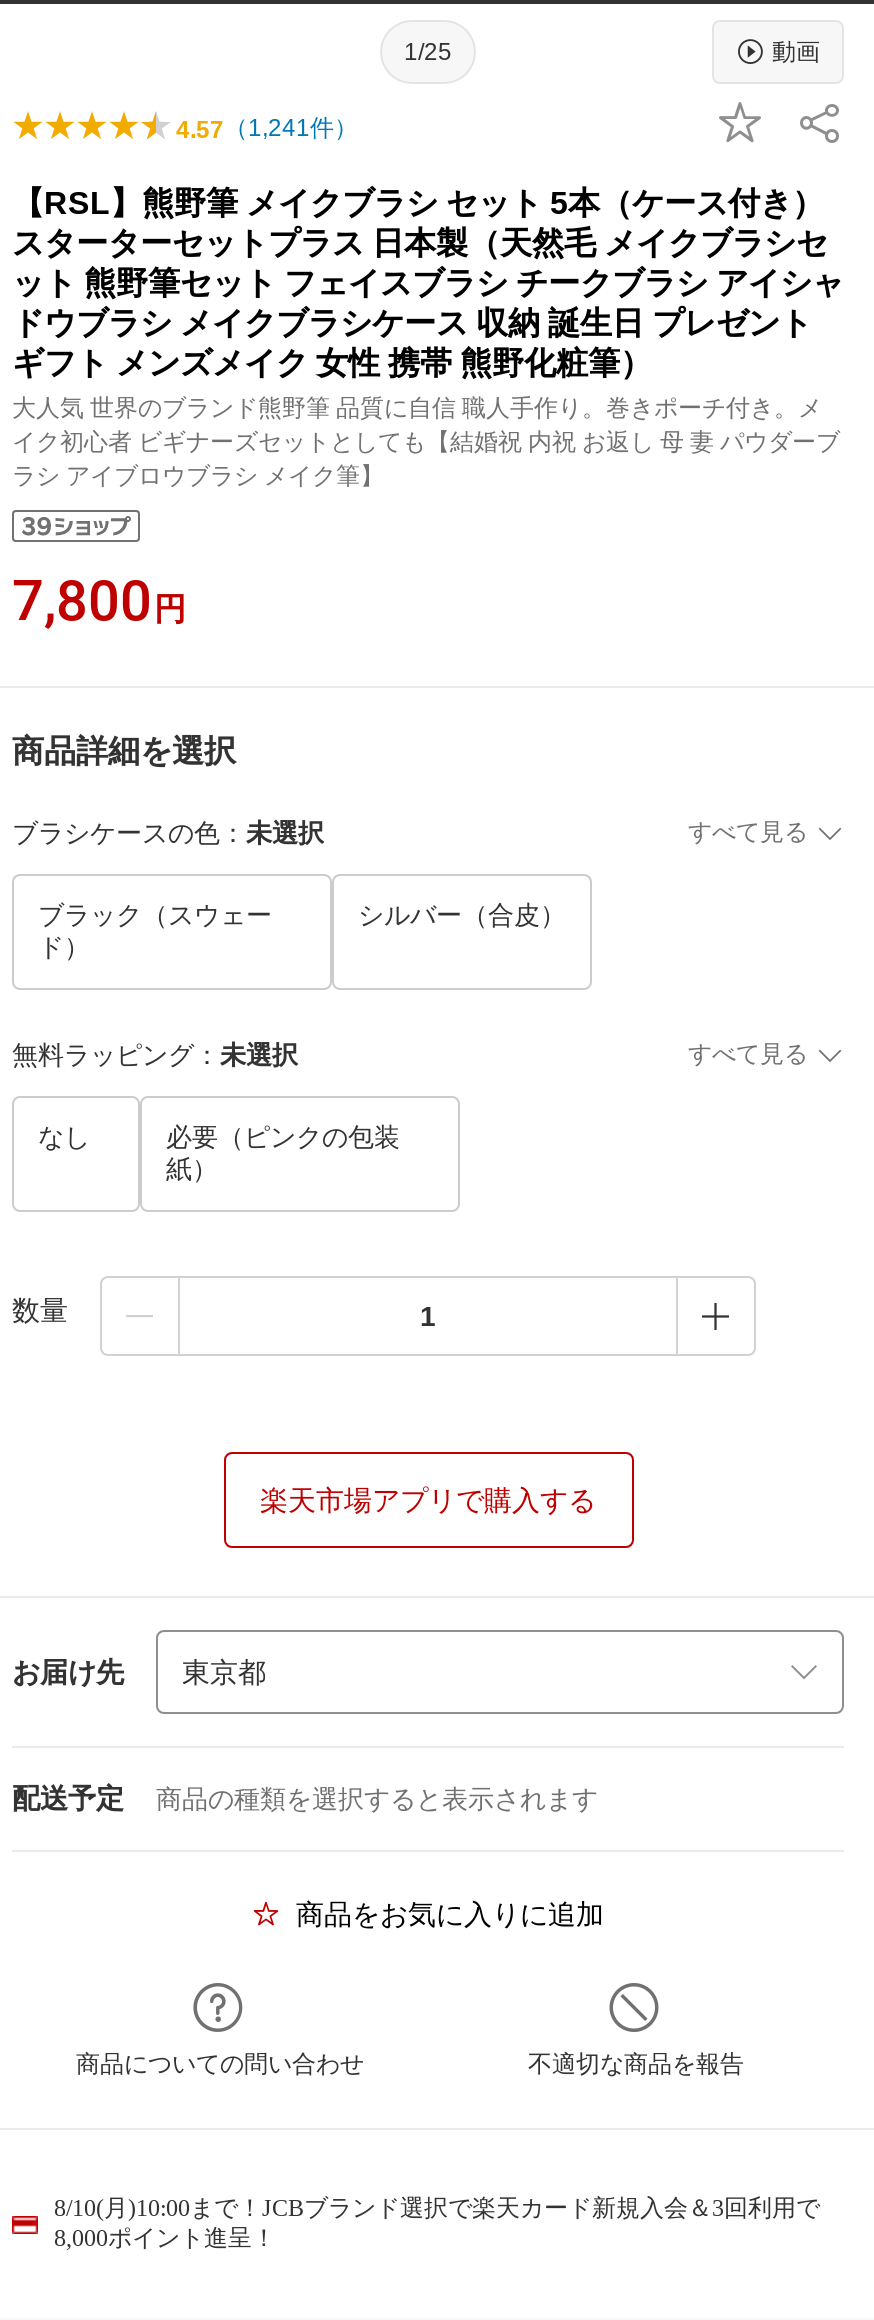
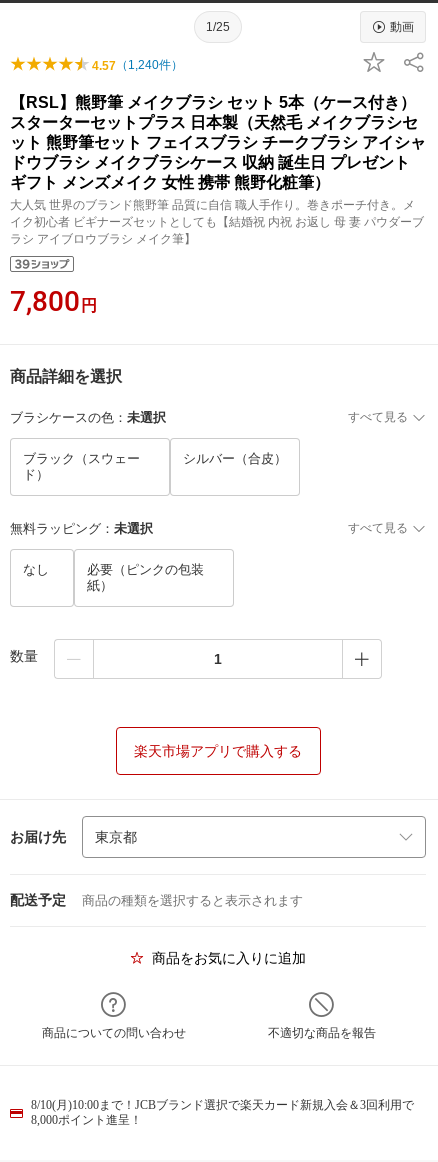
- 4.57（1,241件）
+ 4.57（1,240件）
